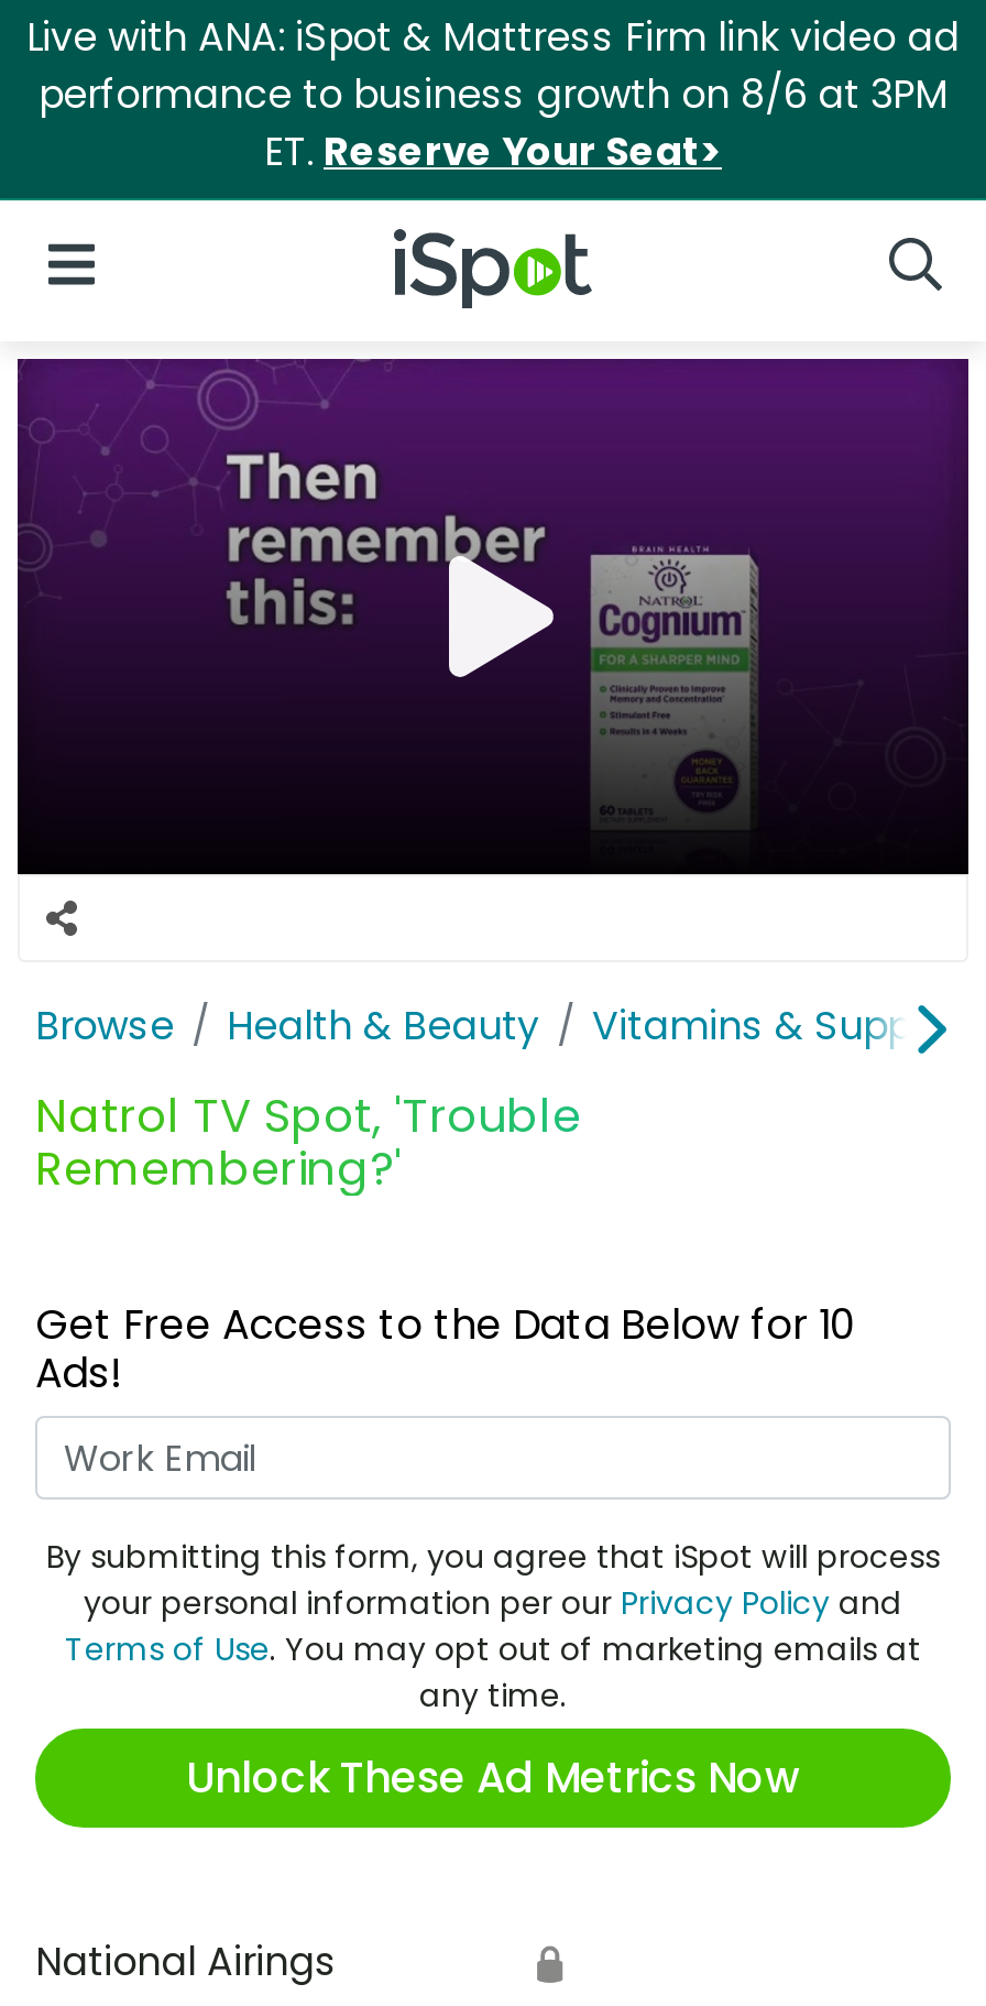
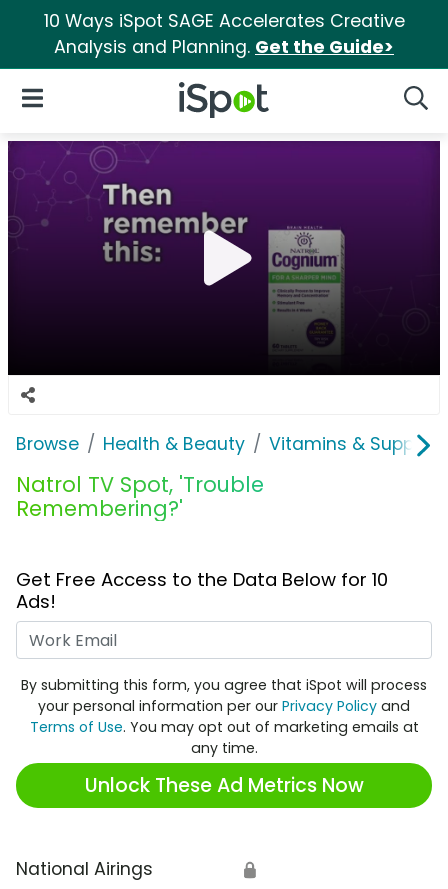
- Live with ANA: iSpot & Mattress Firm link video ad
- performance to business growth on 8/6 at 3PM
- ET. Reserve Your Seat>
+ 10 Ways iSpot SAGE Accelerates Creative
+ Analysis and Planning. Get the Guide>
